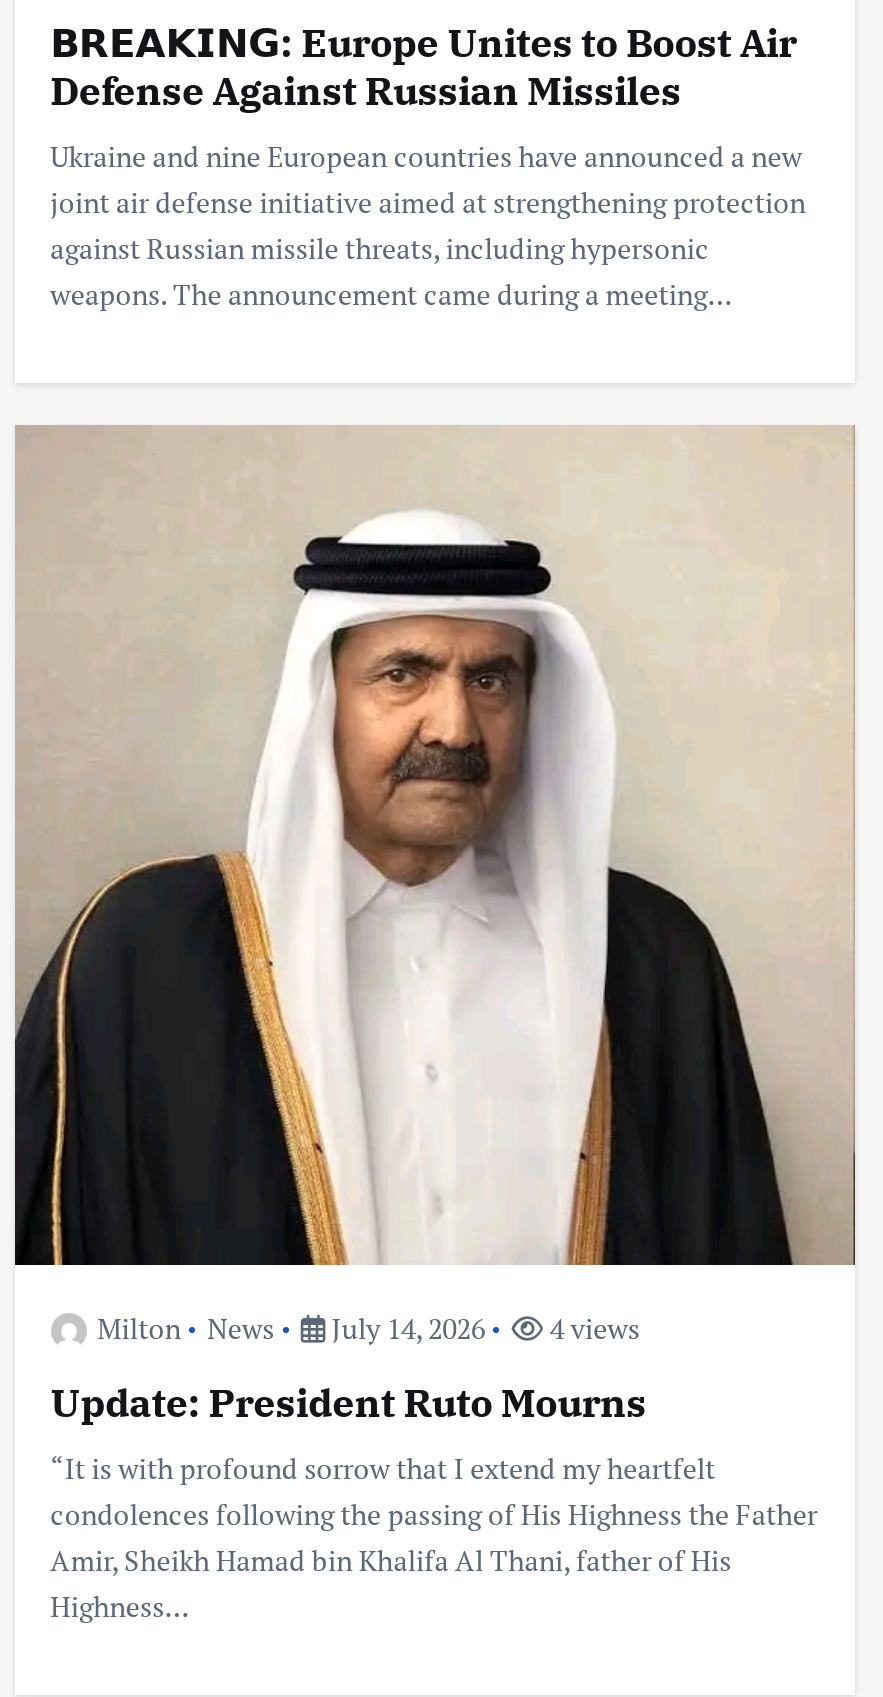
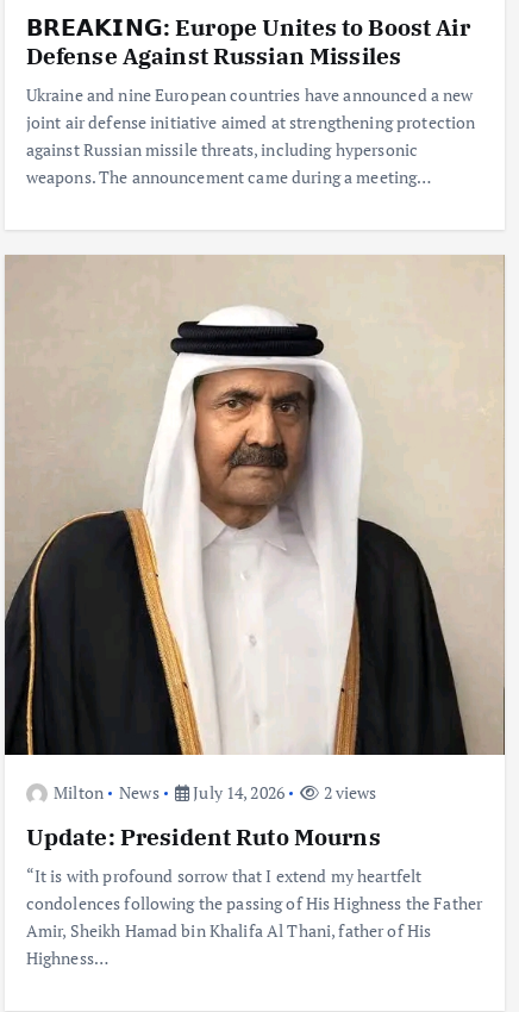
- Milton News July 14, 2026 4 views
+ Milton News July 14, 2026 2 views
